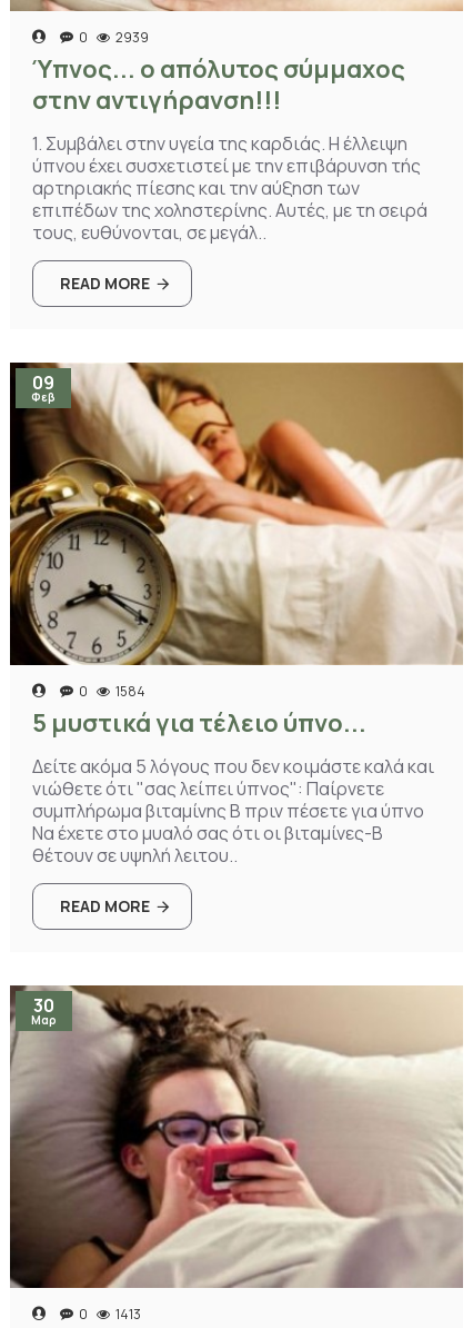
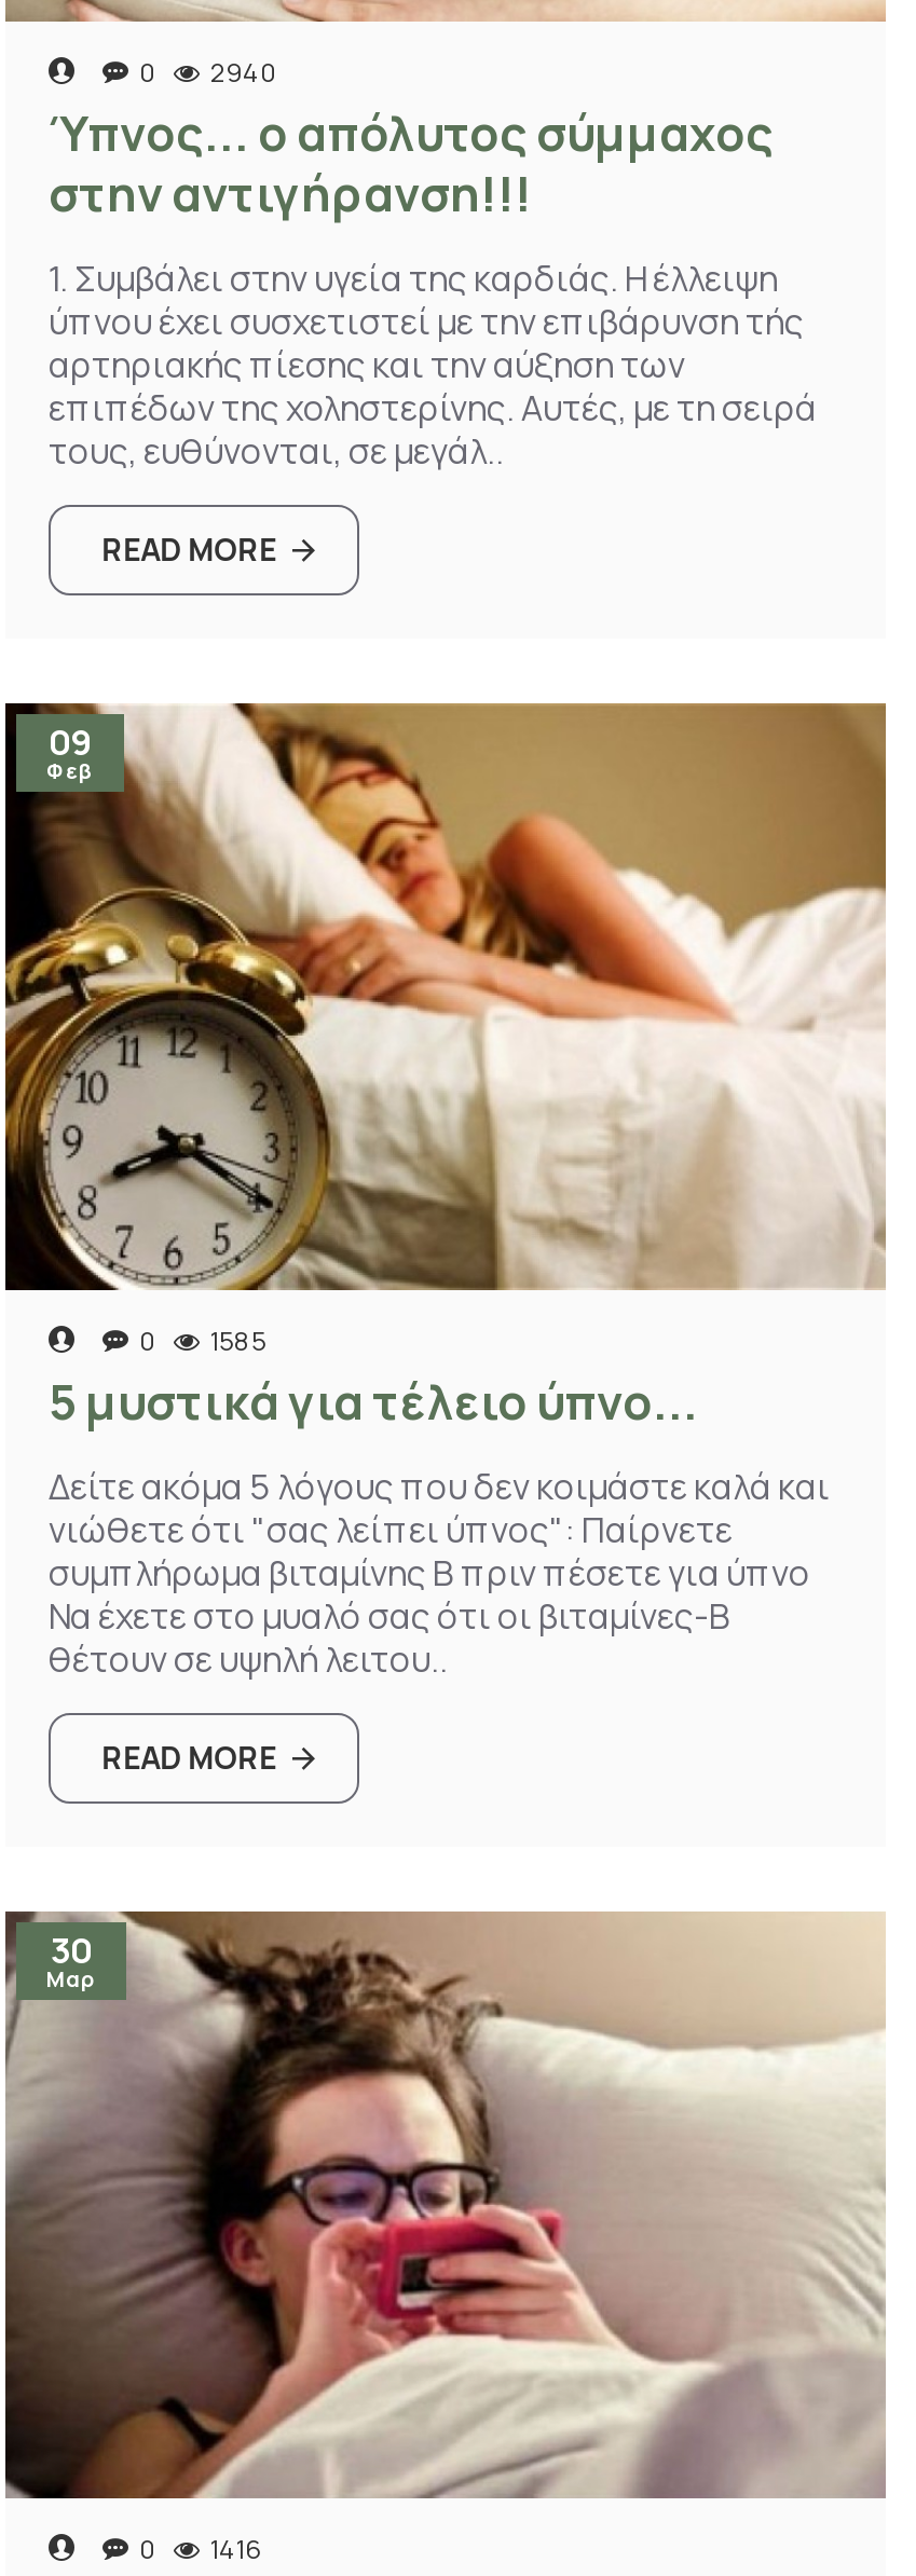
- 0 2939
+ 0 2940

- 0 1584
+ 0 1585

- 0 1413
+ 0 1416
